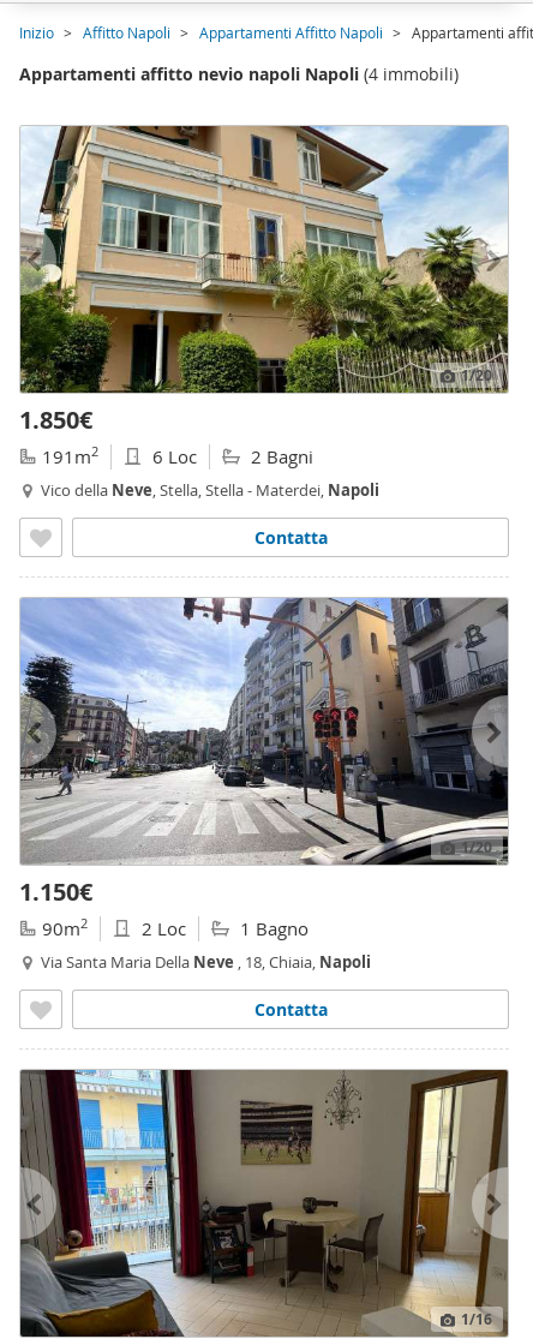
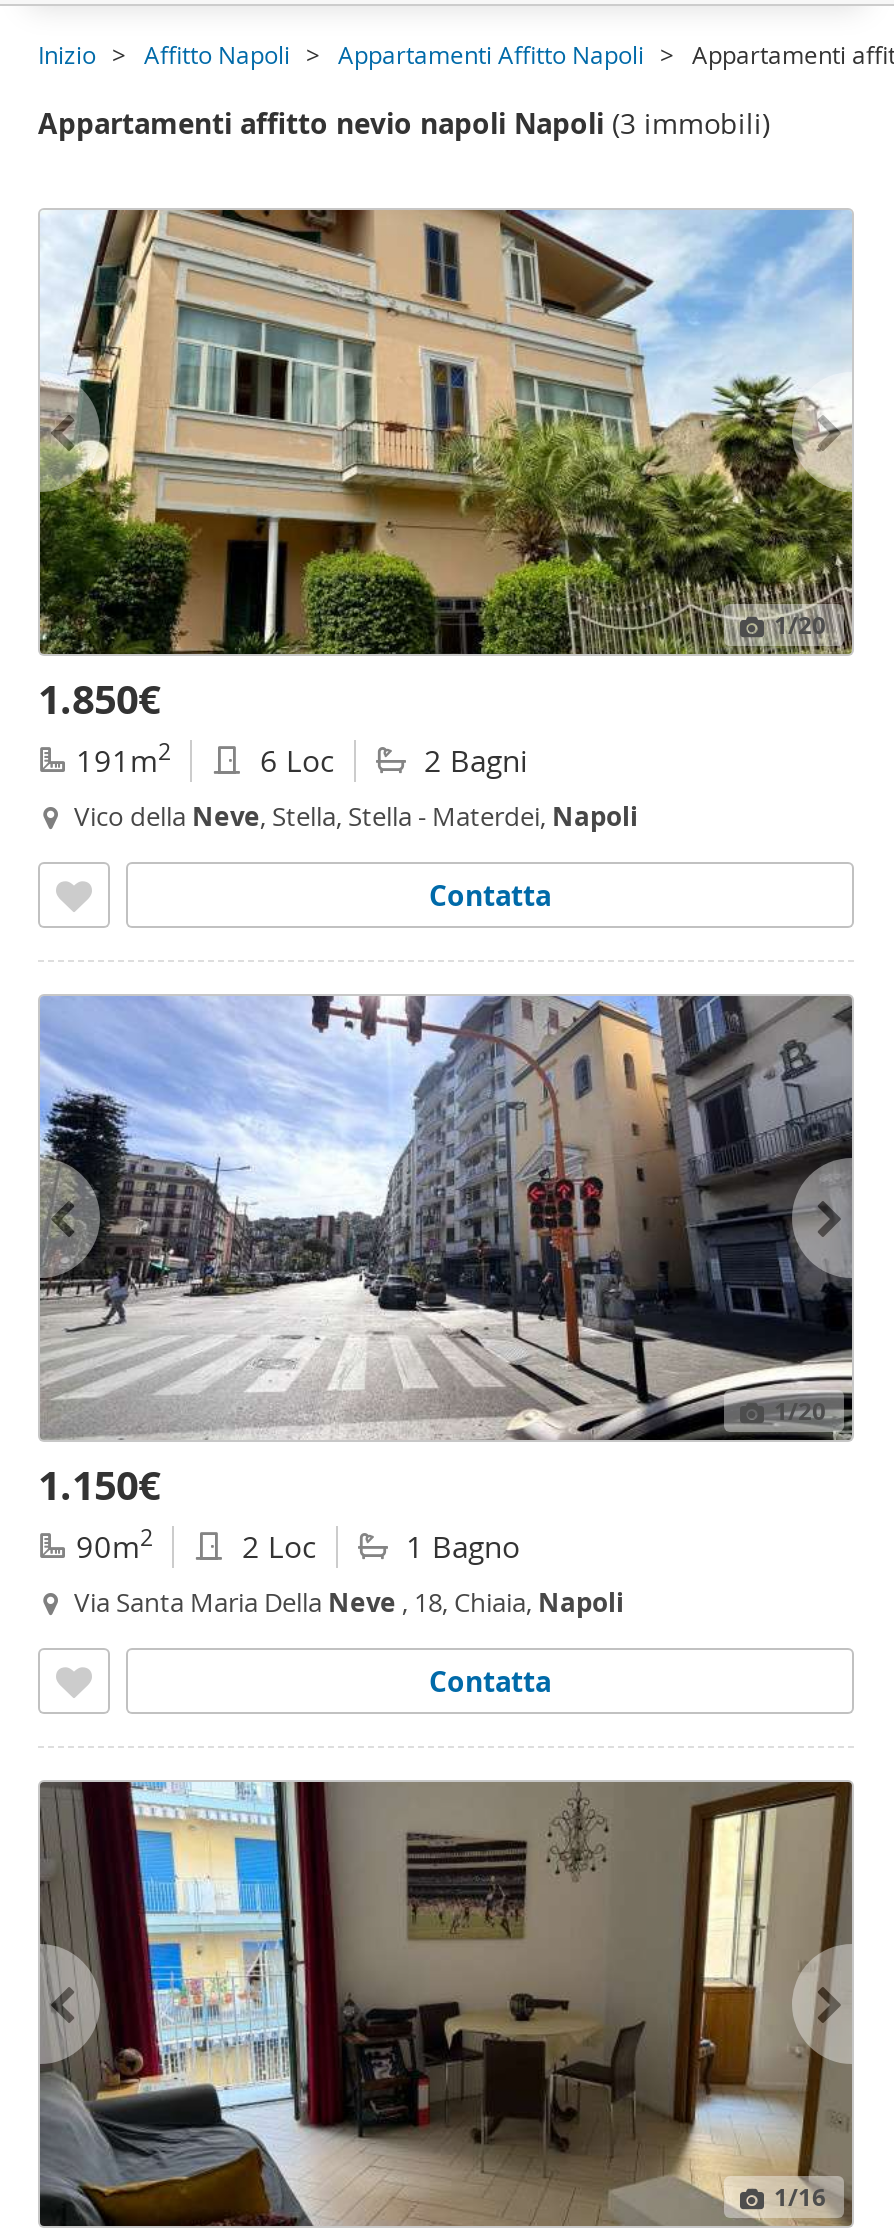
- Appartamenti affitto nevio napoli Napoli (4 immobili)
+ Appartamenti affitto nevio napoli Napoli (3 immobili)
